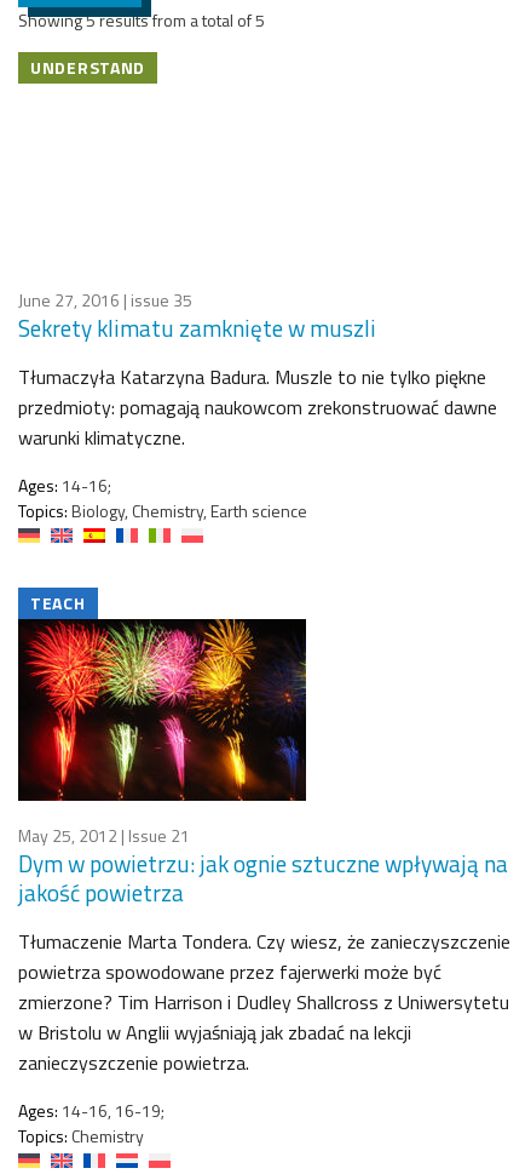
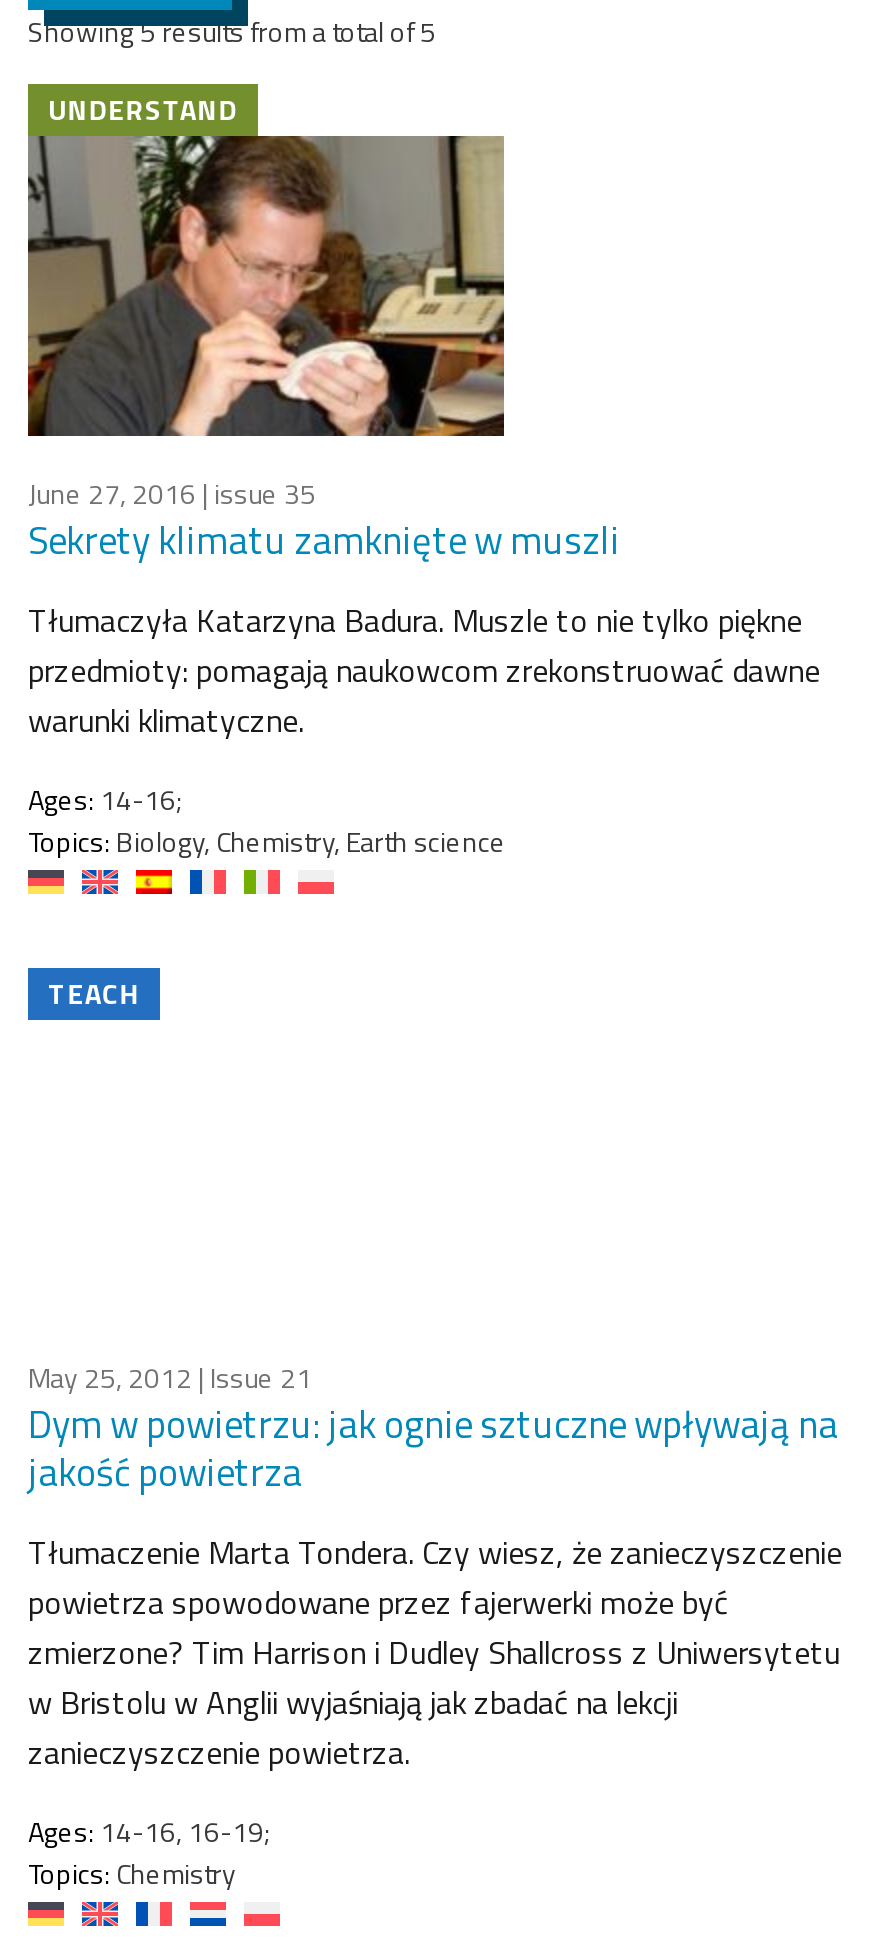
+ [image]

- [image]
